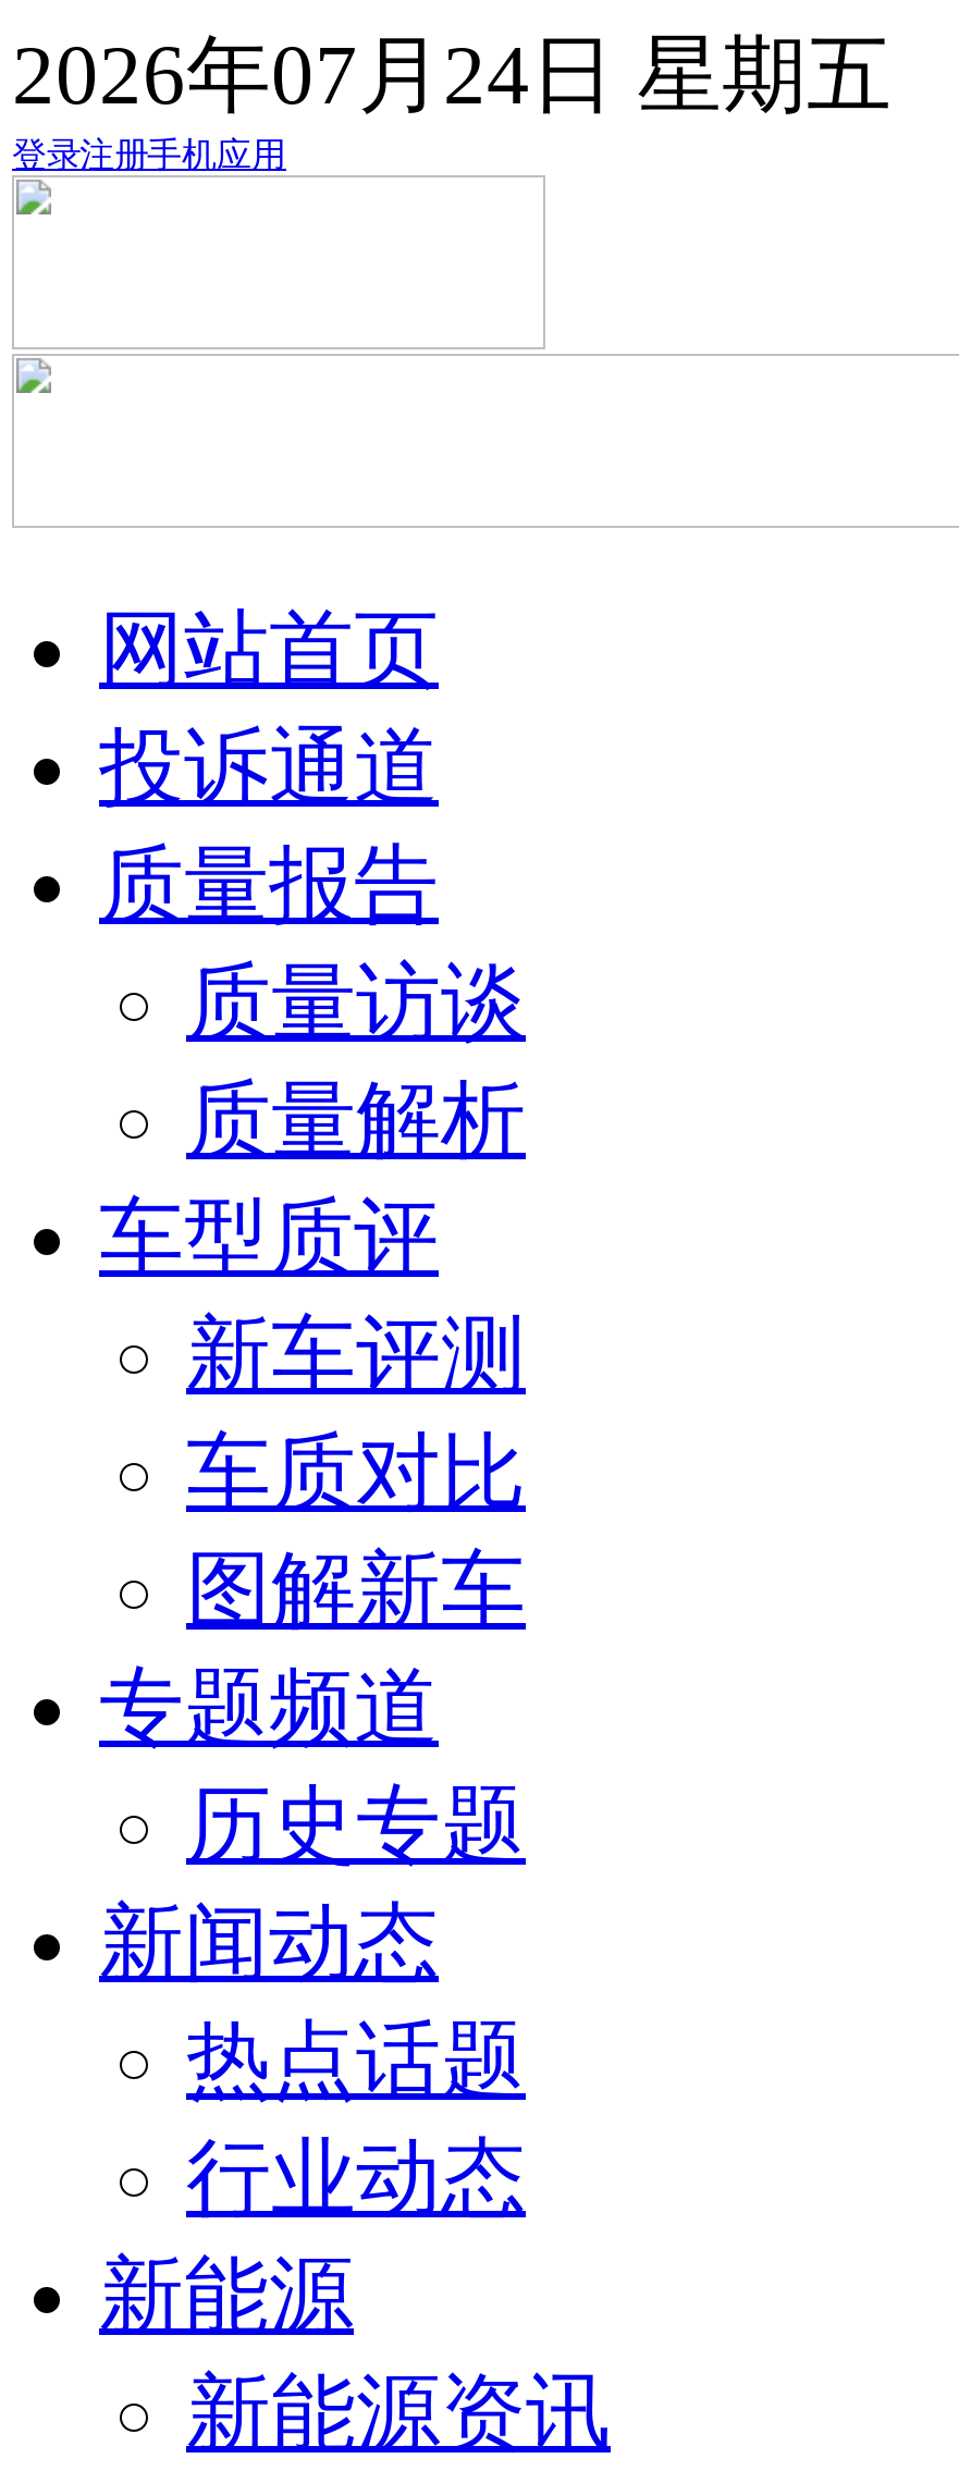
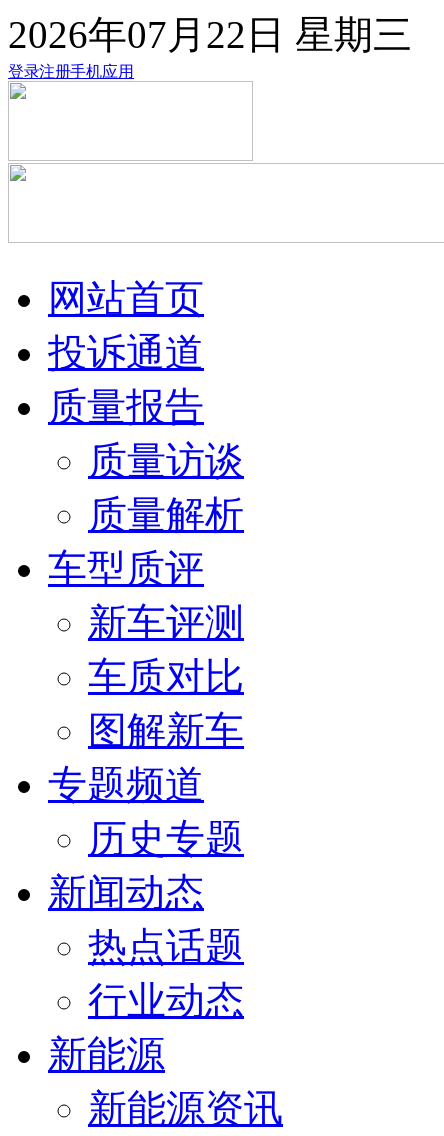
- 2026年07月24日 星期五
+ 2026年07月22日 星期三
